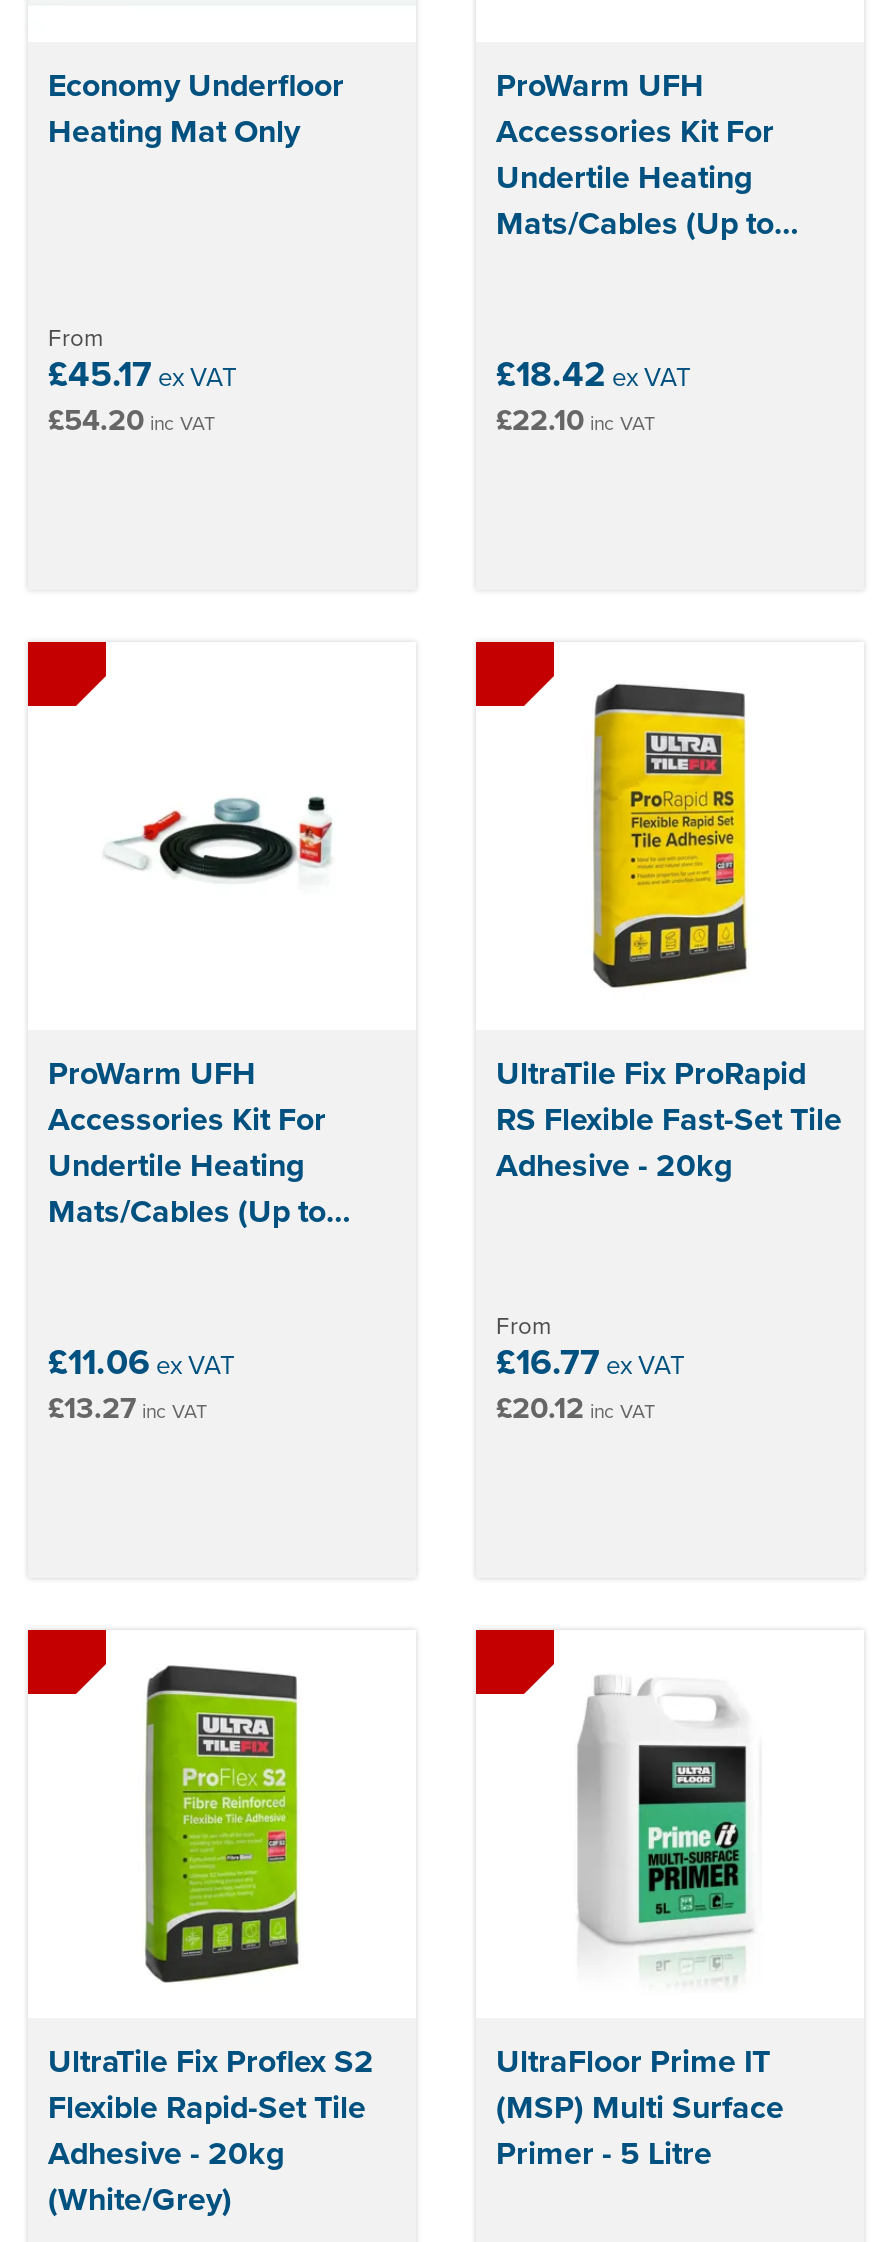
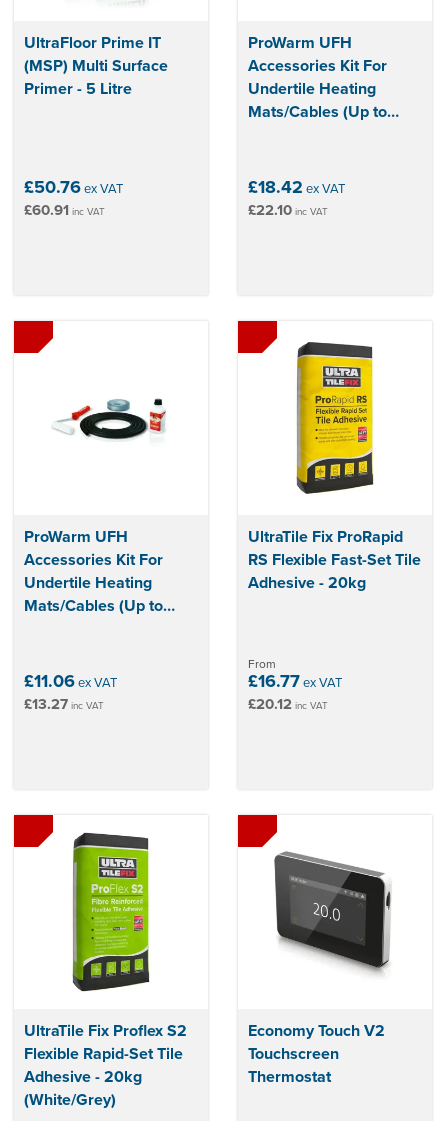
- Economy Underfloor
- Heating Mat Only

- From
- £45.17ex VAT
- £54.20inc VAT
+ £50.76ex VAT
+ £60.91 inc VAT

- [image]
+ [image]

moved up: UltraFloor Prime IT | (MSP) Multi Surface | Primer - 5 Litre

+ Economy Touch V2
+ Touchscreen
+ Thermostat
